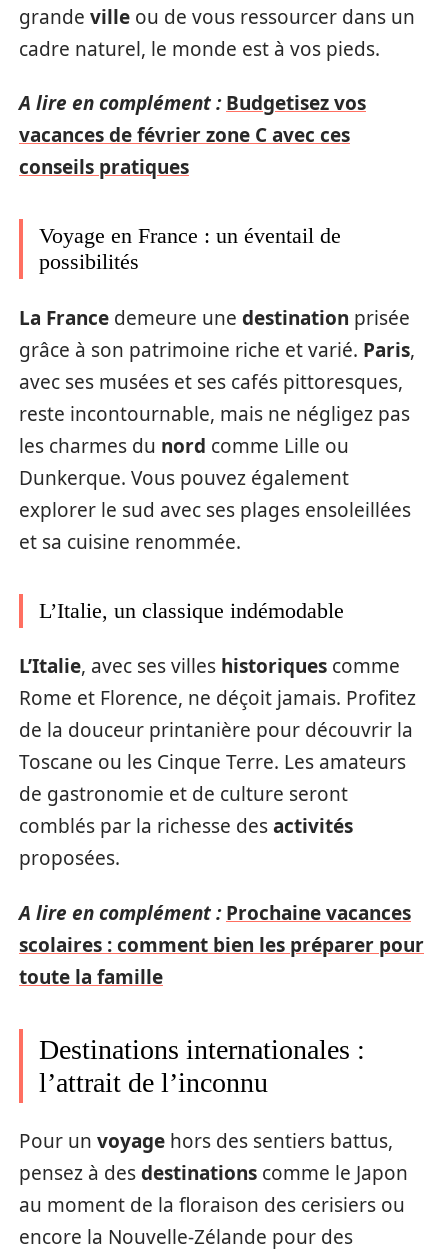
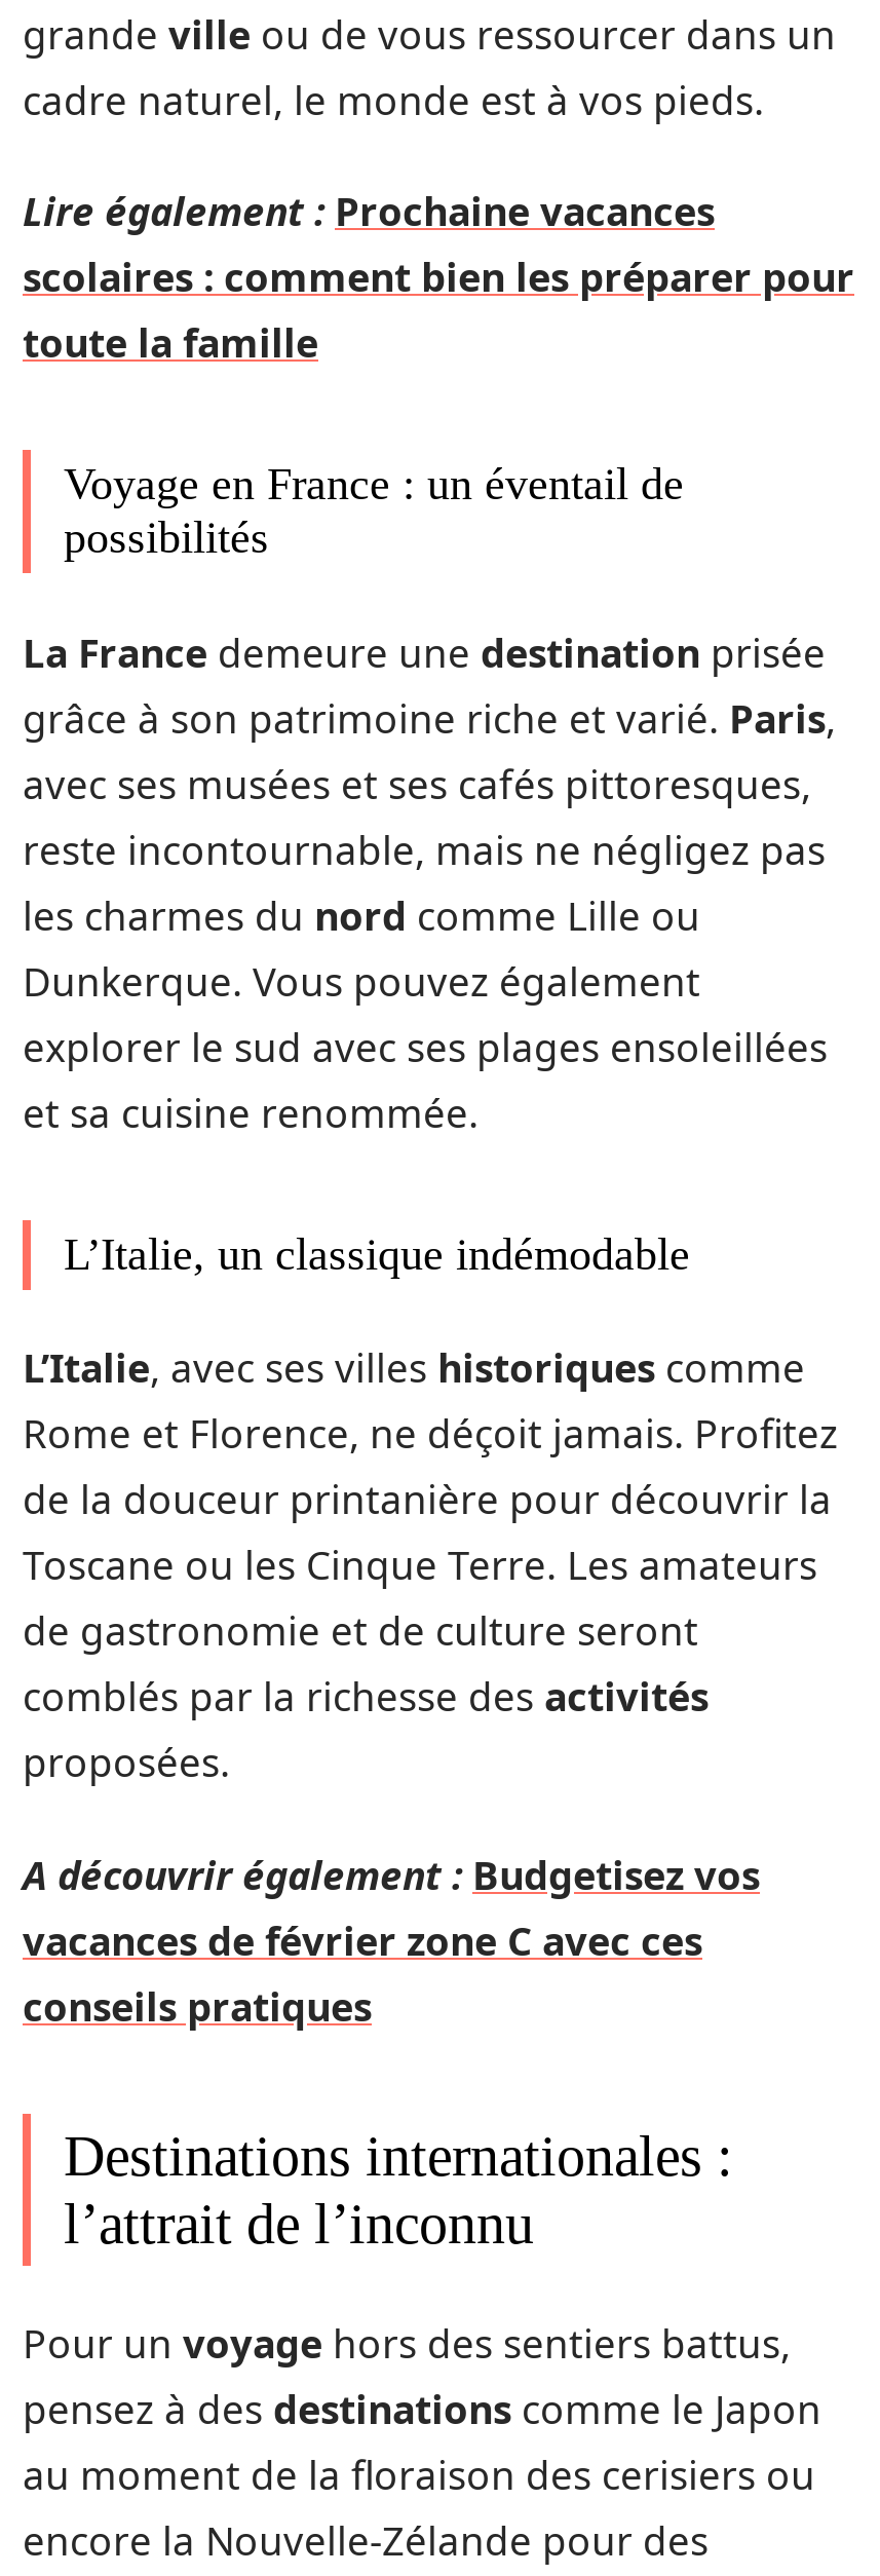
- A lire en complément : Budgetisez vos
+ Lire également : Prochaine vacances

moved down: vacances de février zone C avec ces | conseils pratiques

- A lire en complément : Prochaine vacances
+ A découvrir également : Budgetisez vos

moved up: scolaires : comment bien les préparer pour | toute la famille
